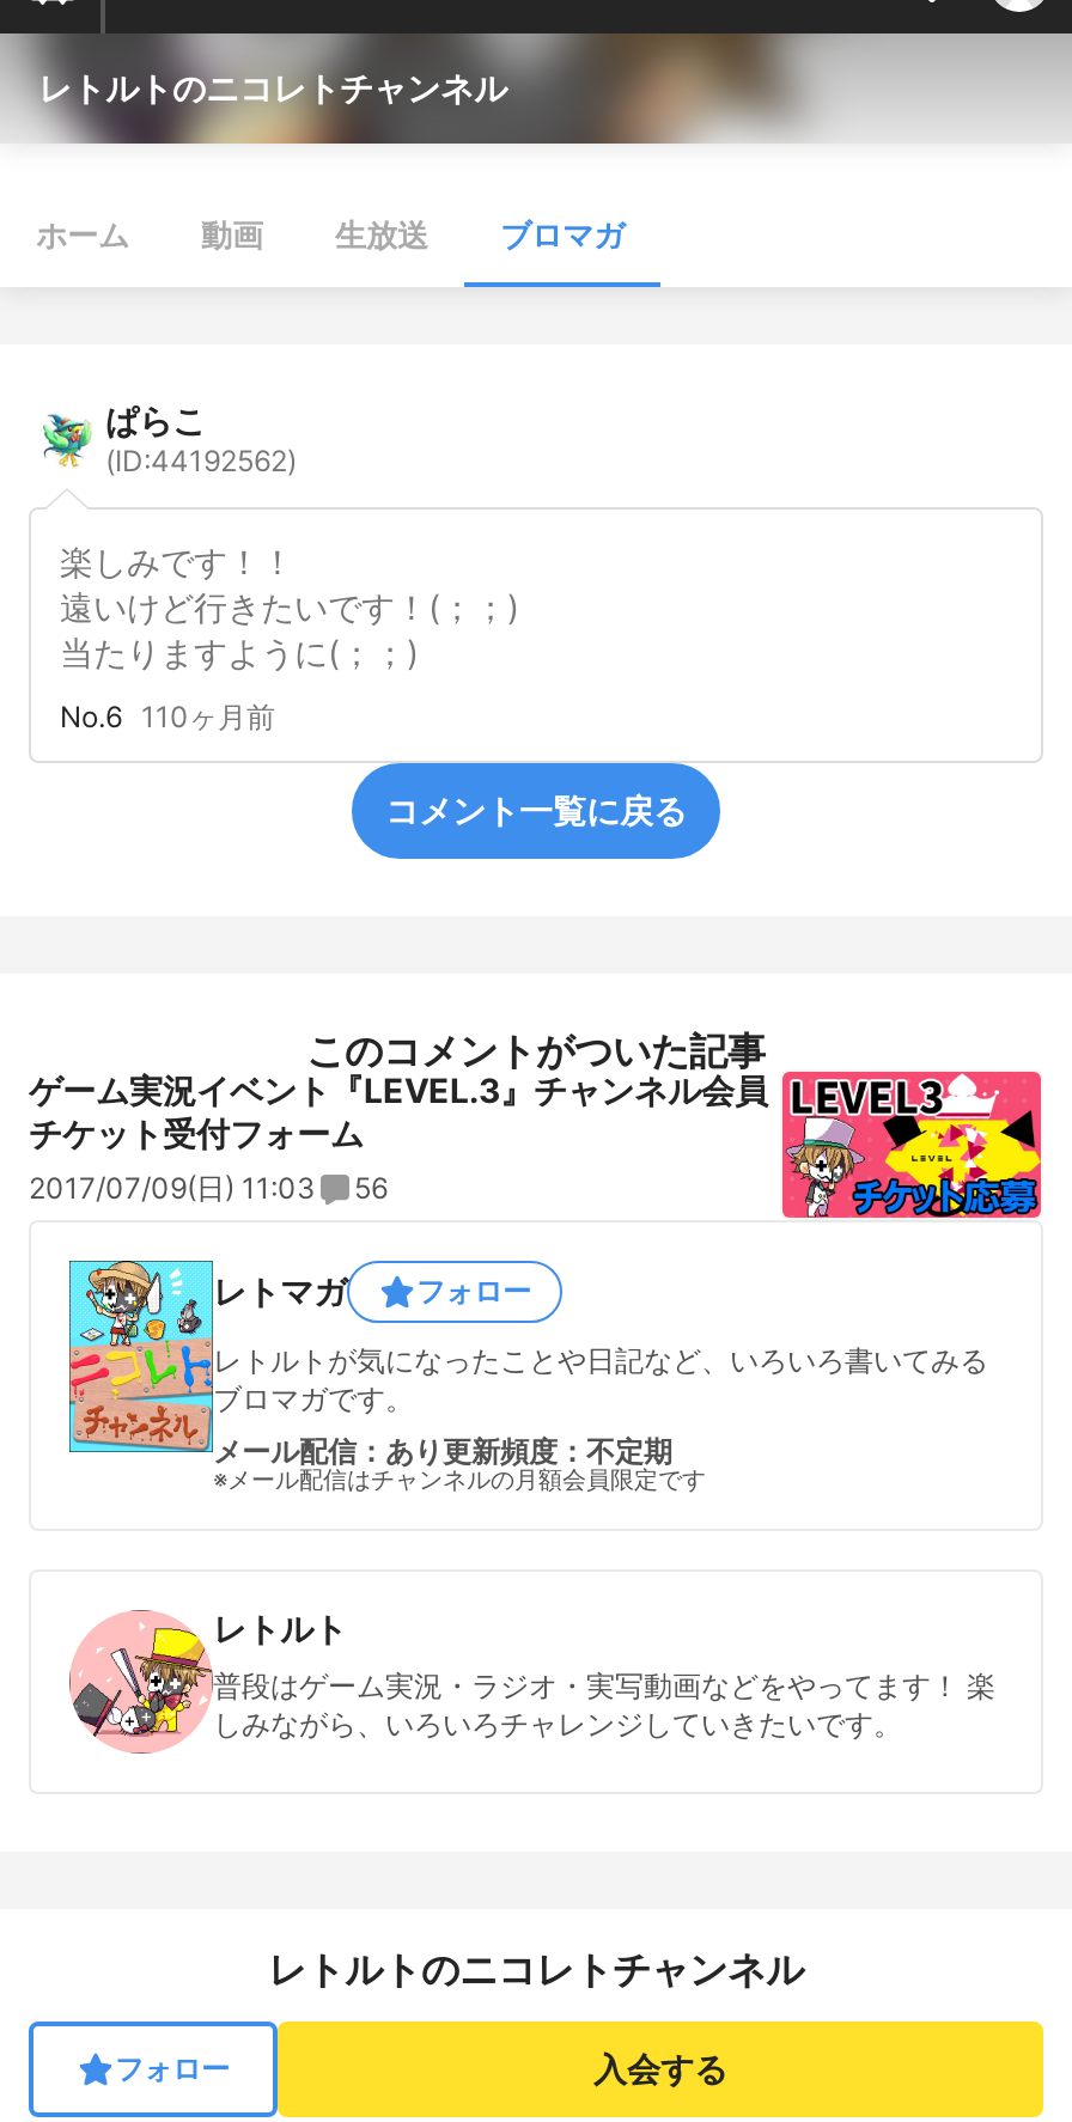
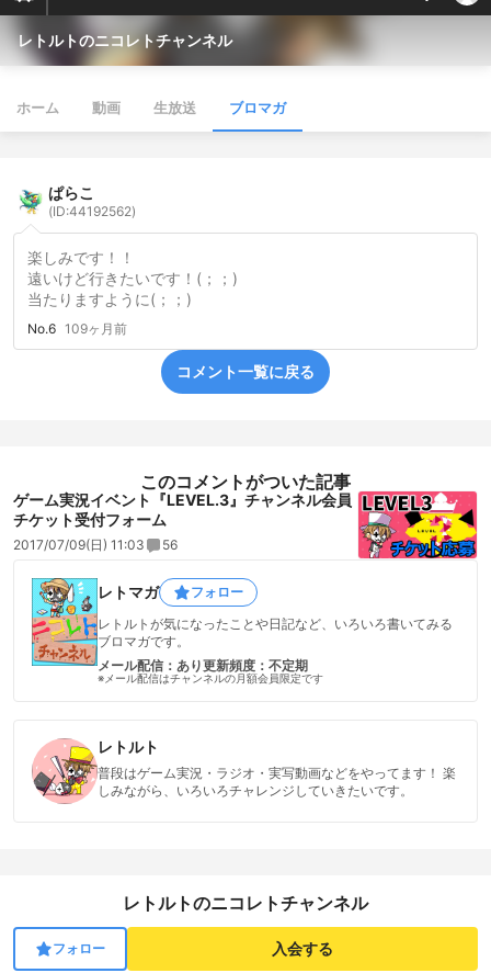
- No.6 110ヶ月前
+ No.6 109ヶ月前
